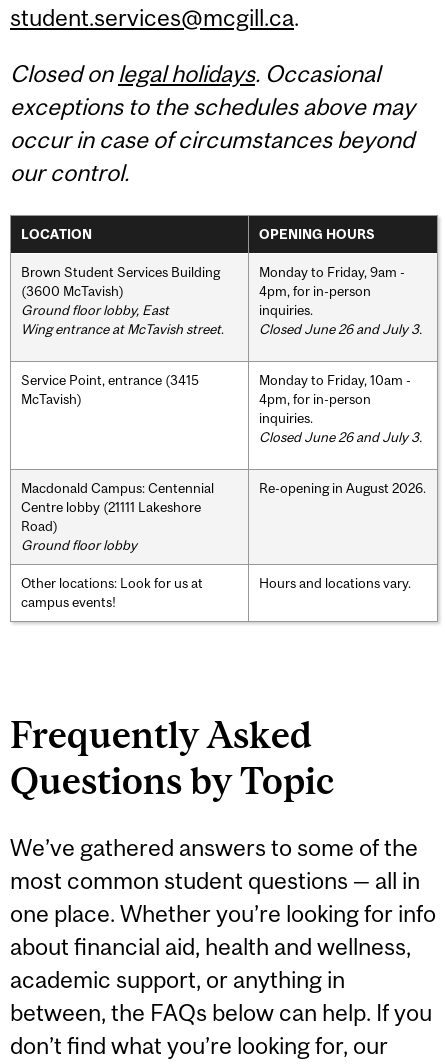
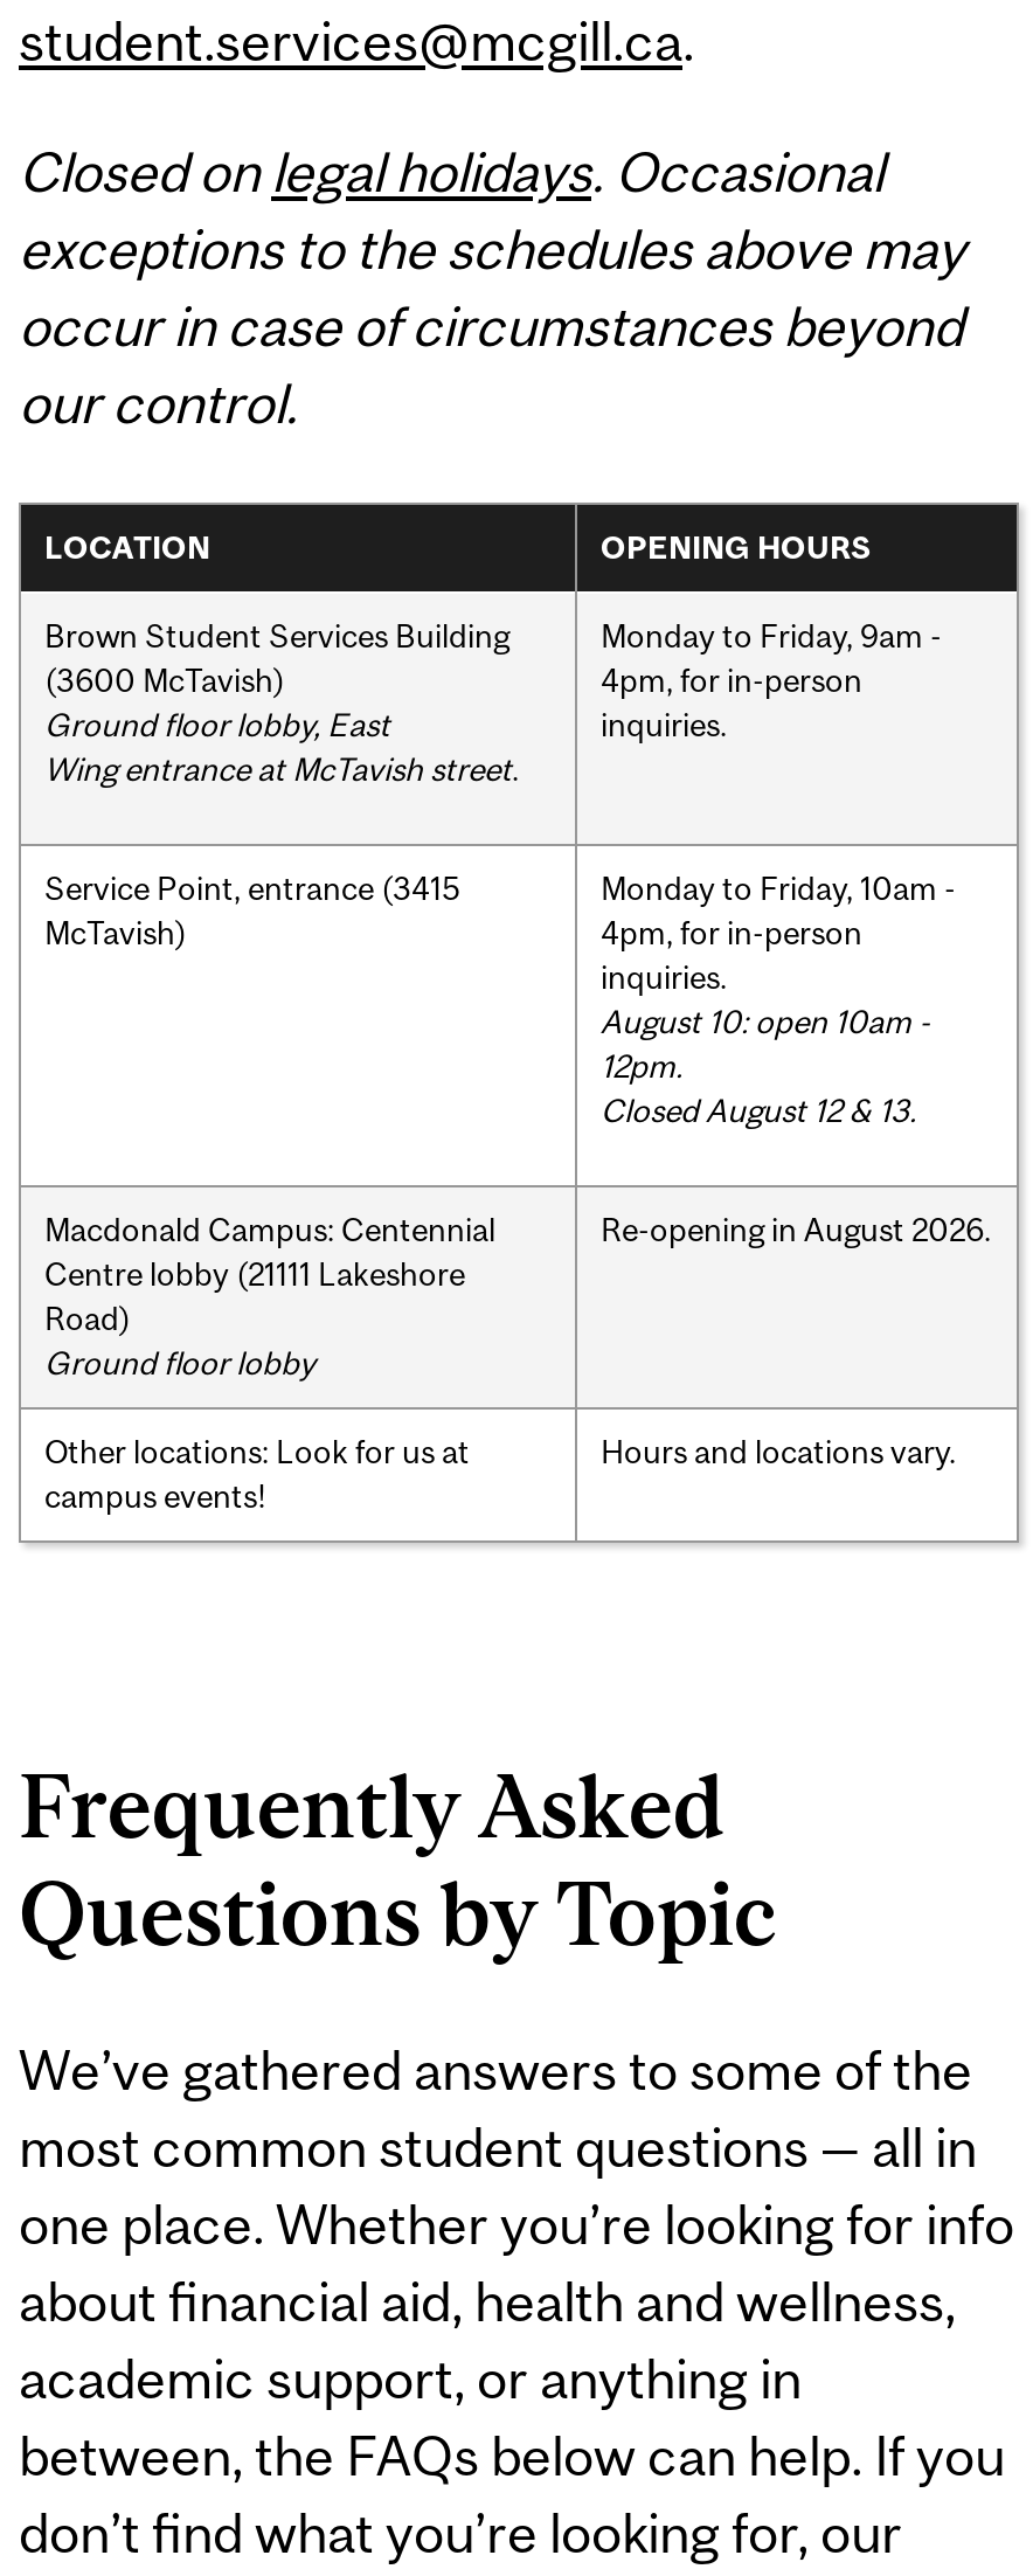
- Closed June 26 and July 3.

- Closed June 26 and July 3.
+ August 10: open 10am -
+ 12pm.
+ Closed August 12 & 13.
